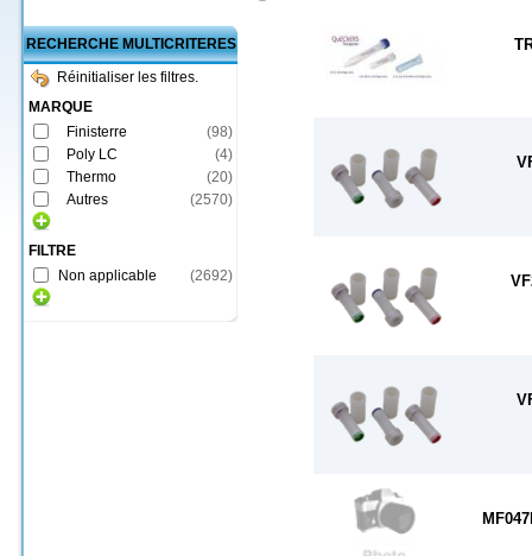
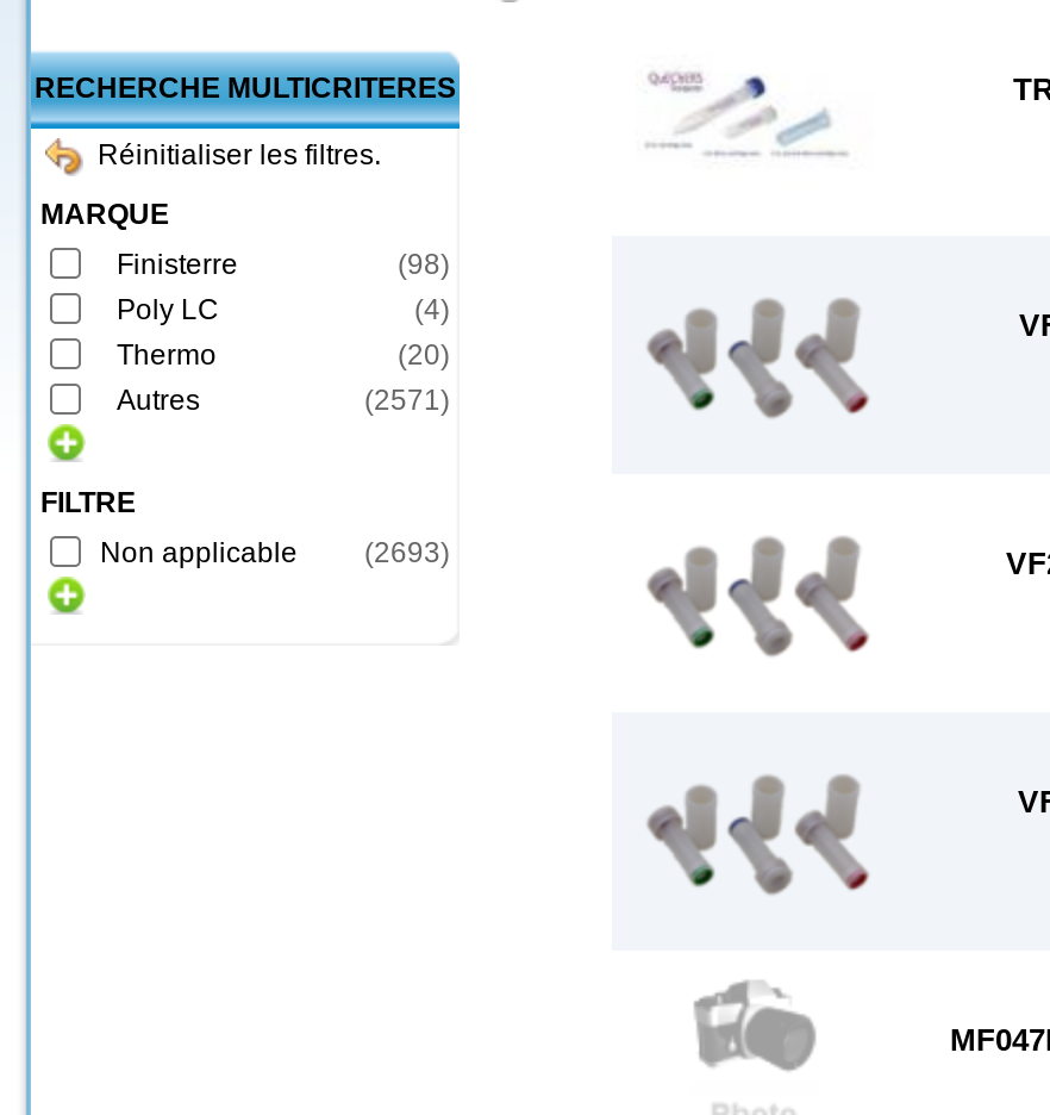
- (2570)
+ (2571)

- Non applicable (2692)
+ Non applicable (2693)
